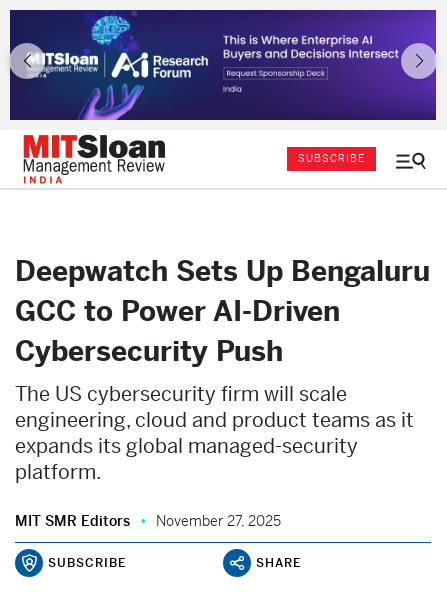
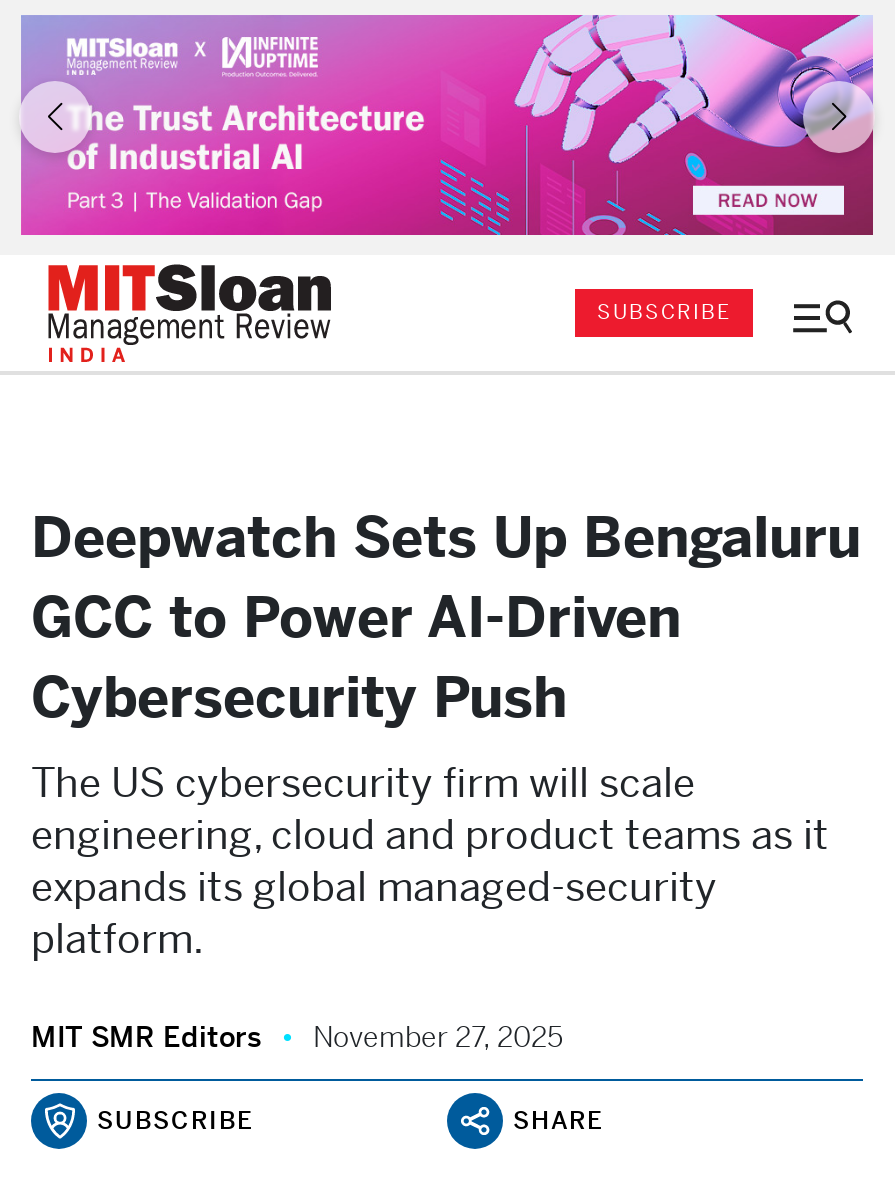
- [image]
+ [image]
